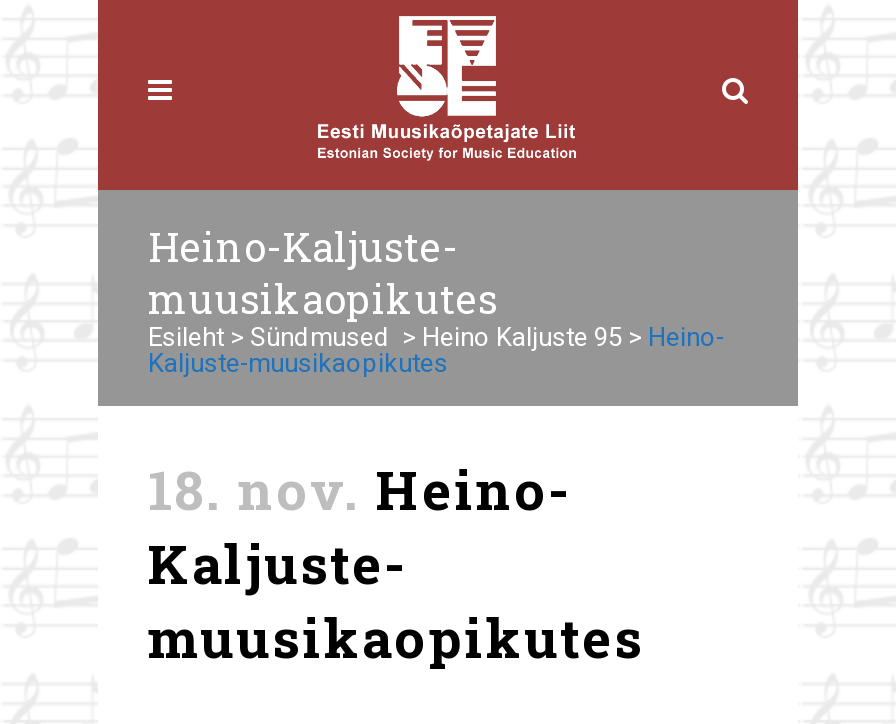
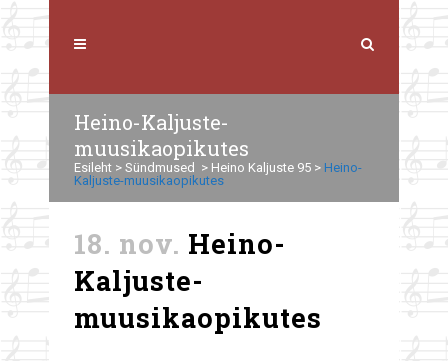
- [image]
